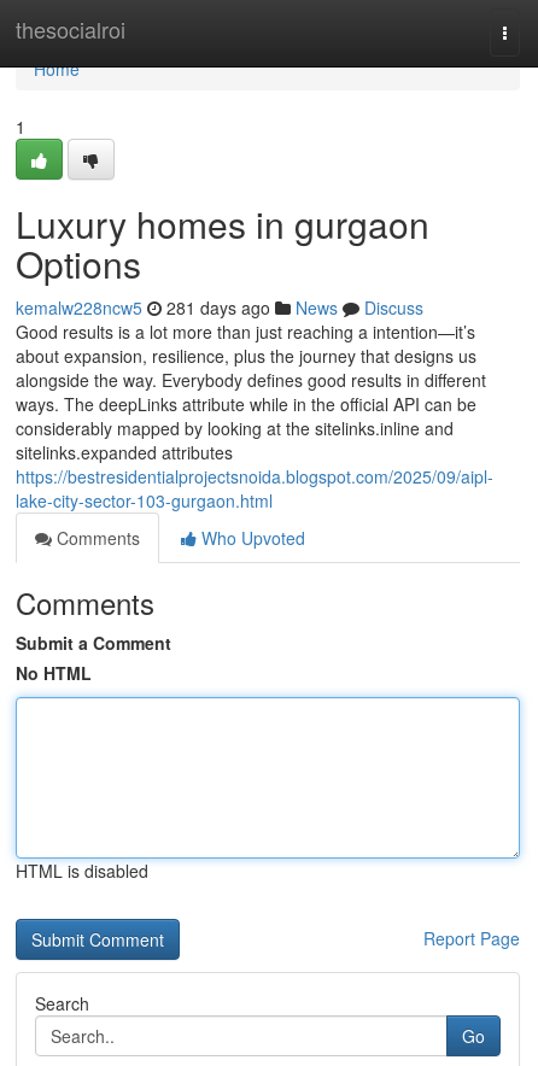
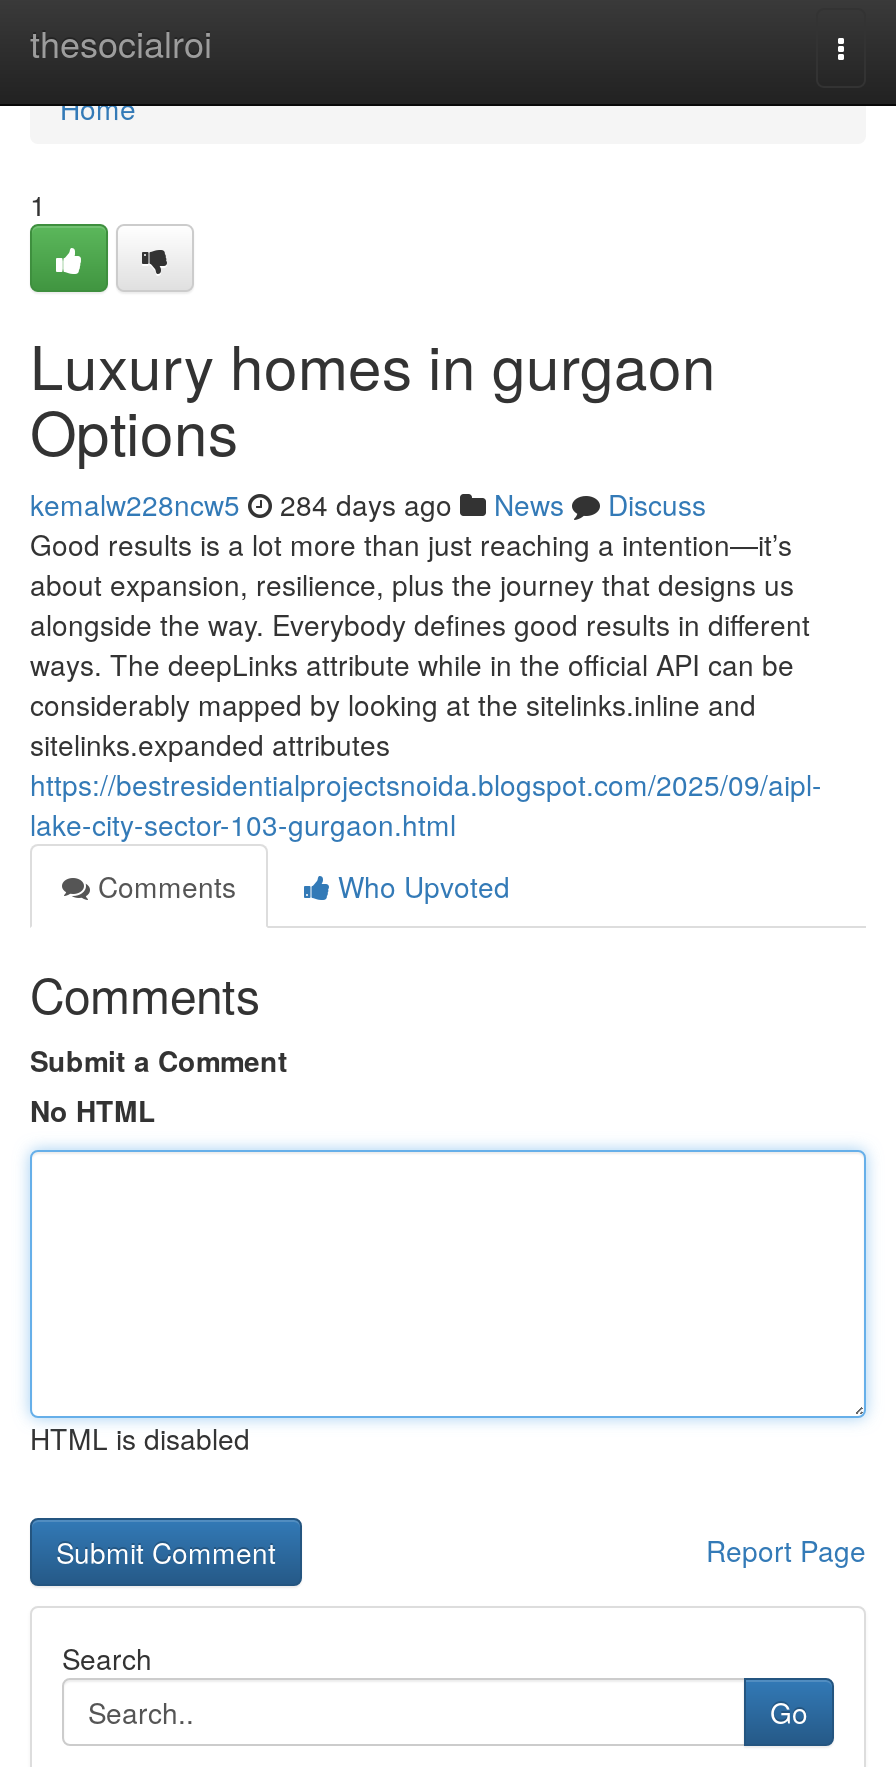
- kemalw228ncw5 281 days ago News Discuss
+ kemalw228ncw5 284 days ago News Discuss
